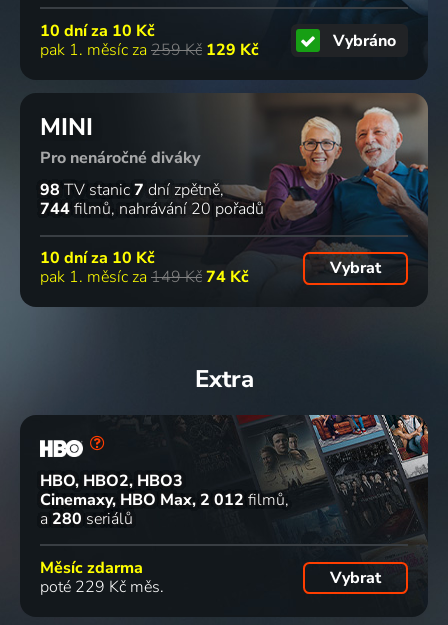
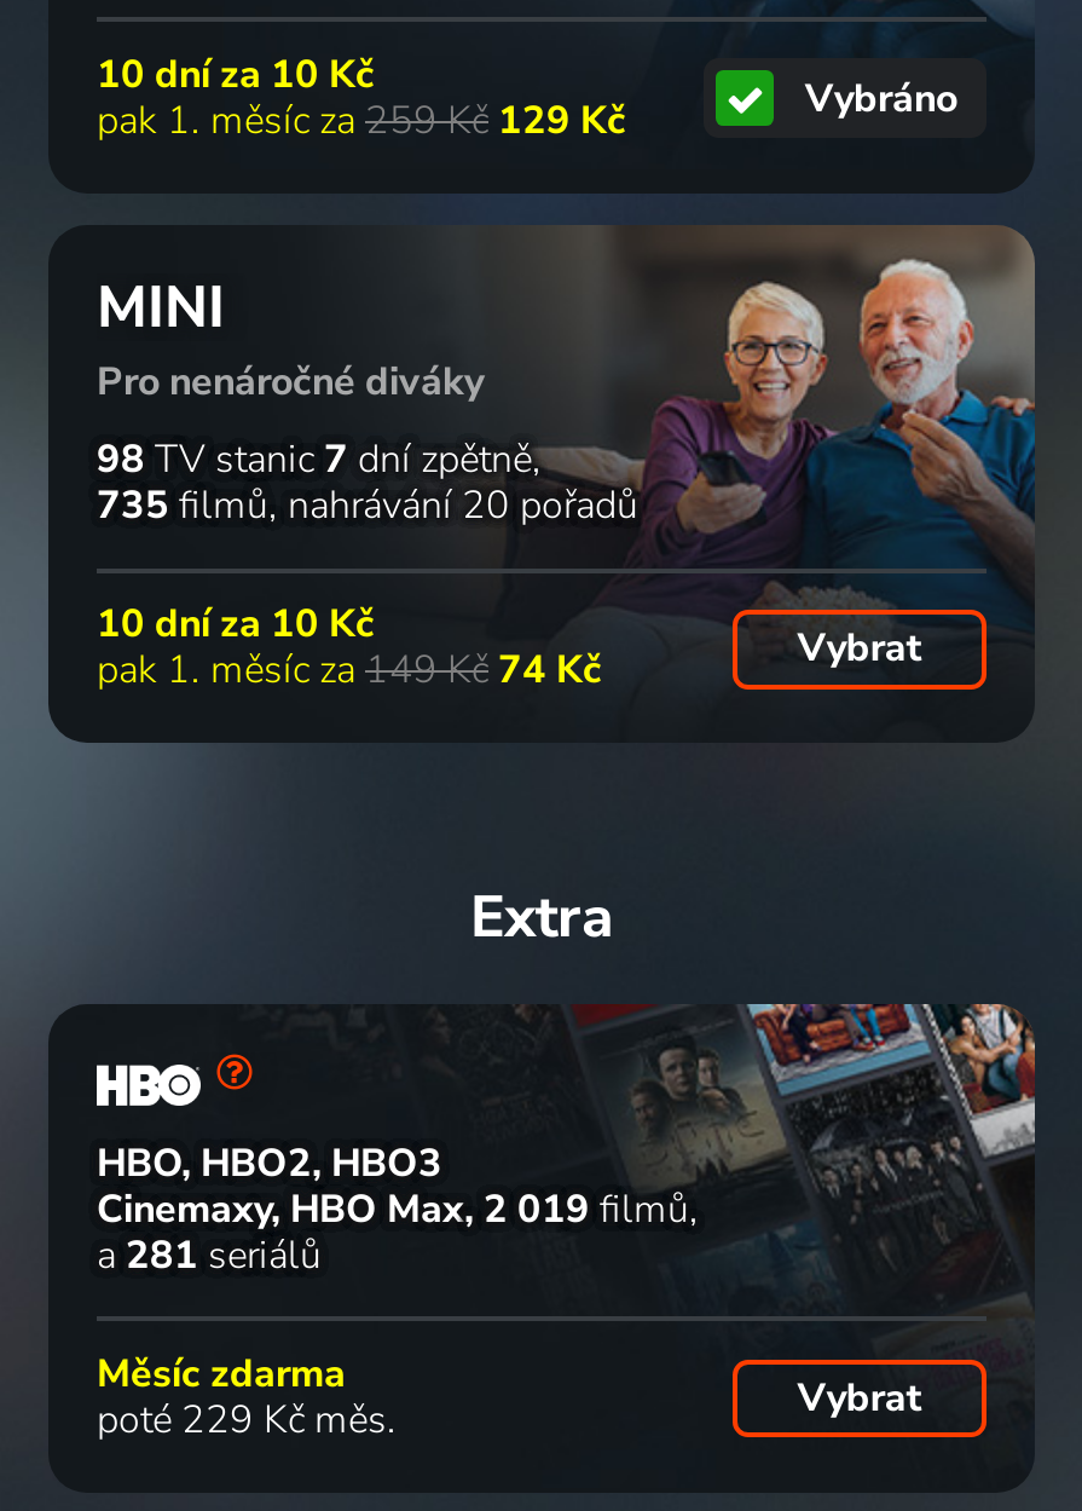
- 744 filmů nahrávání 20 pořadů
+ 735 filmů nahrávání 20 pořadů

- Cinemaxy, HBO Max 2 012 filmů
+ Cinemaxy, HBO Max 2 019 filmů

- a 280 seriálů
+ a 281 seriálů
